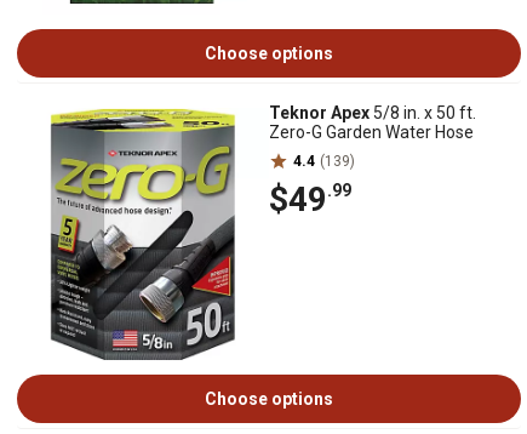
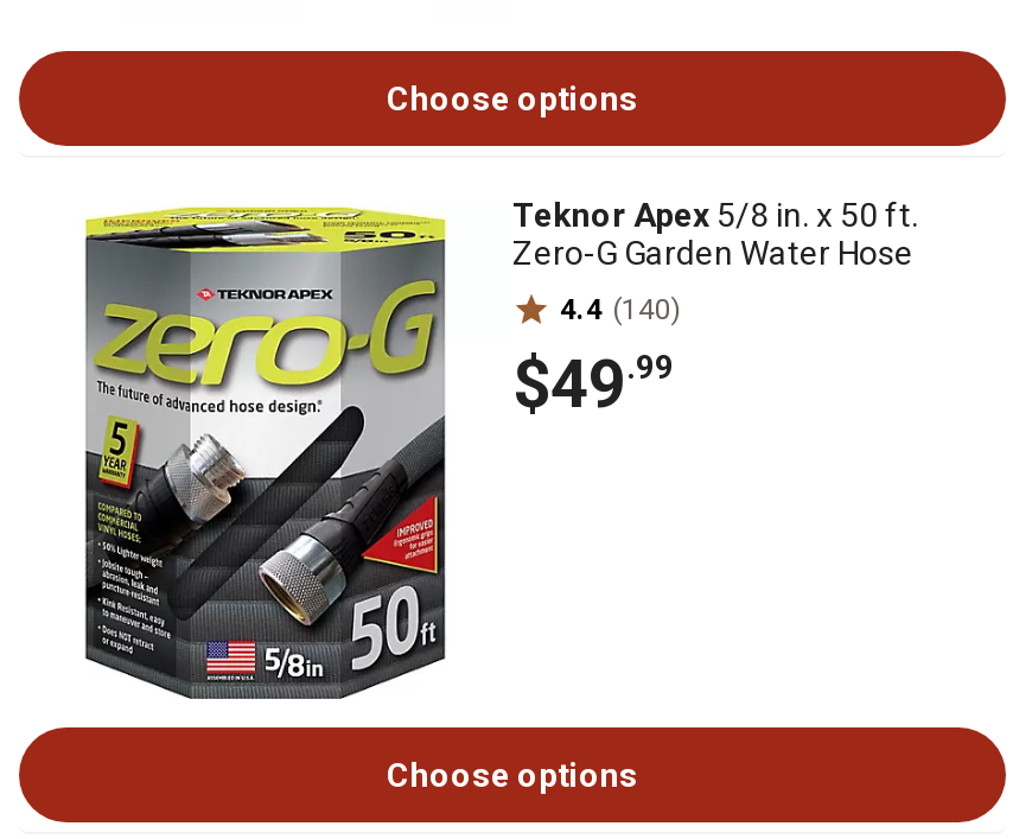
- 4.4 (139)
+ 4.4 (140)
